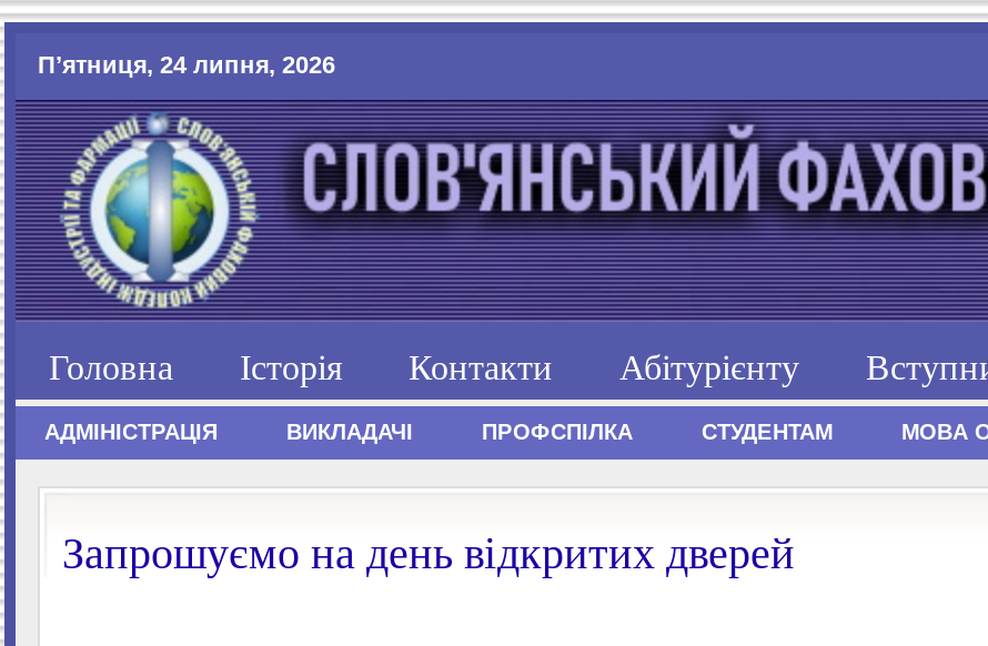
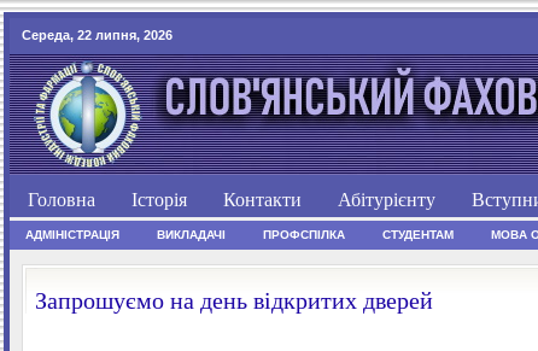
- П’ятниця, 24 липня, 2026
+ Середа, 22 липня, 2026
